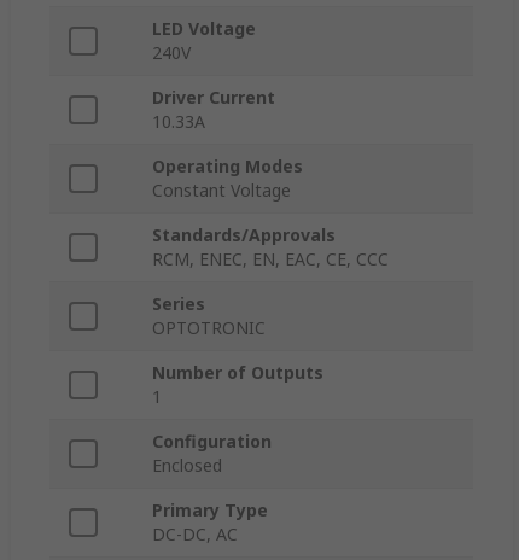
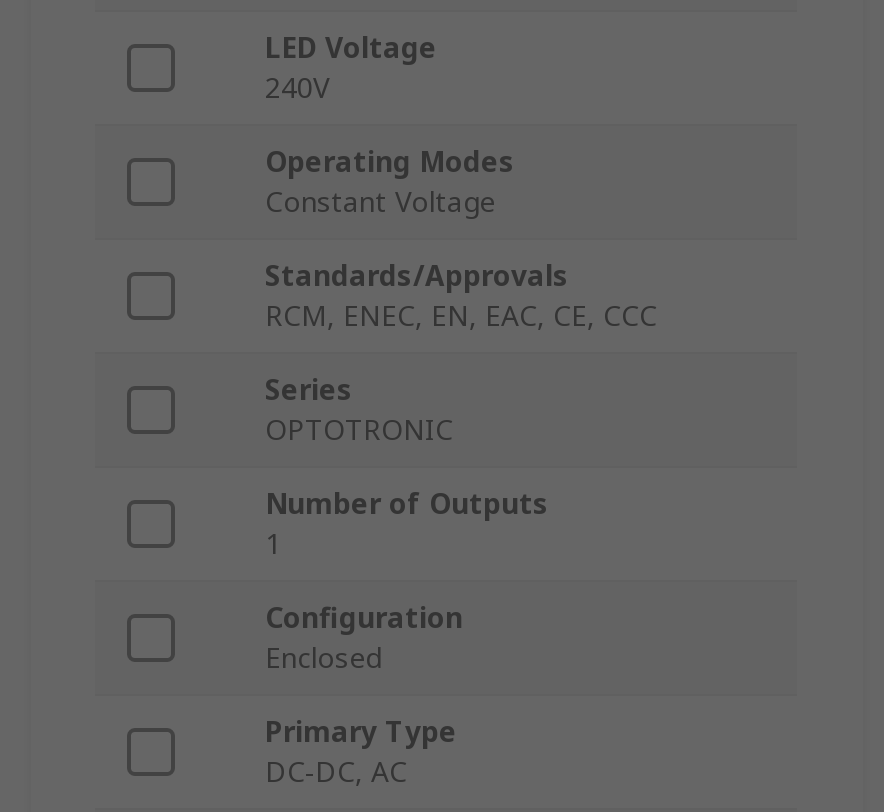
- Driver Current
- 10.33A
